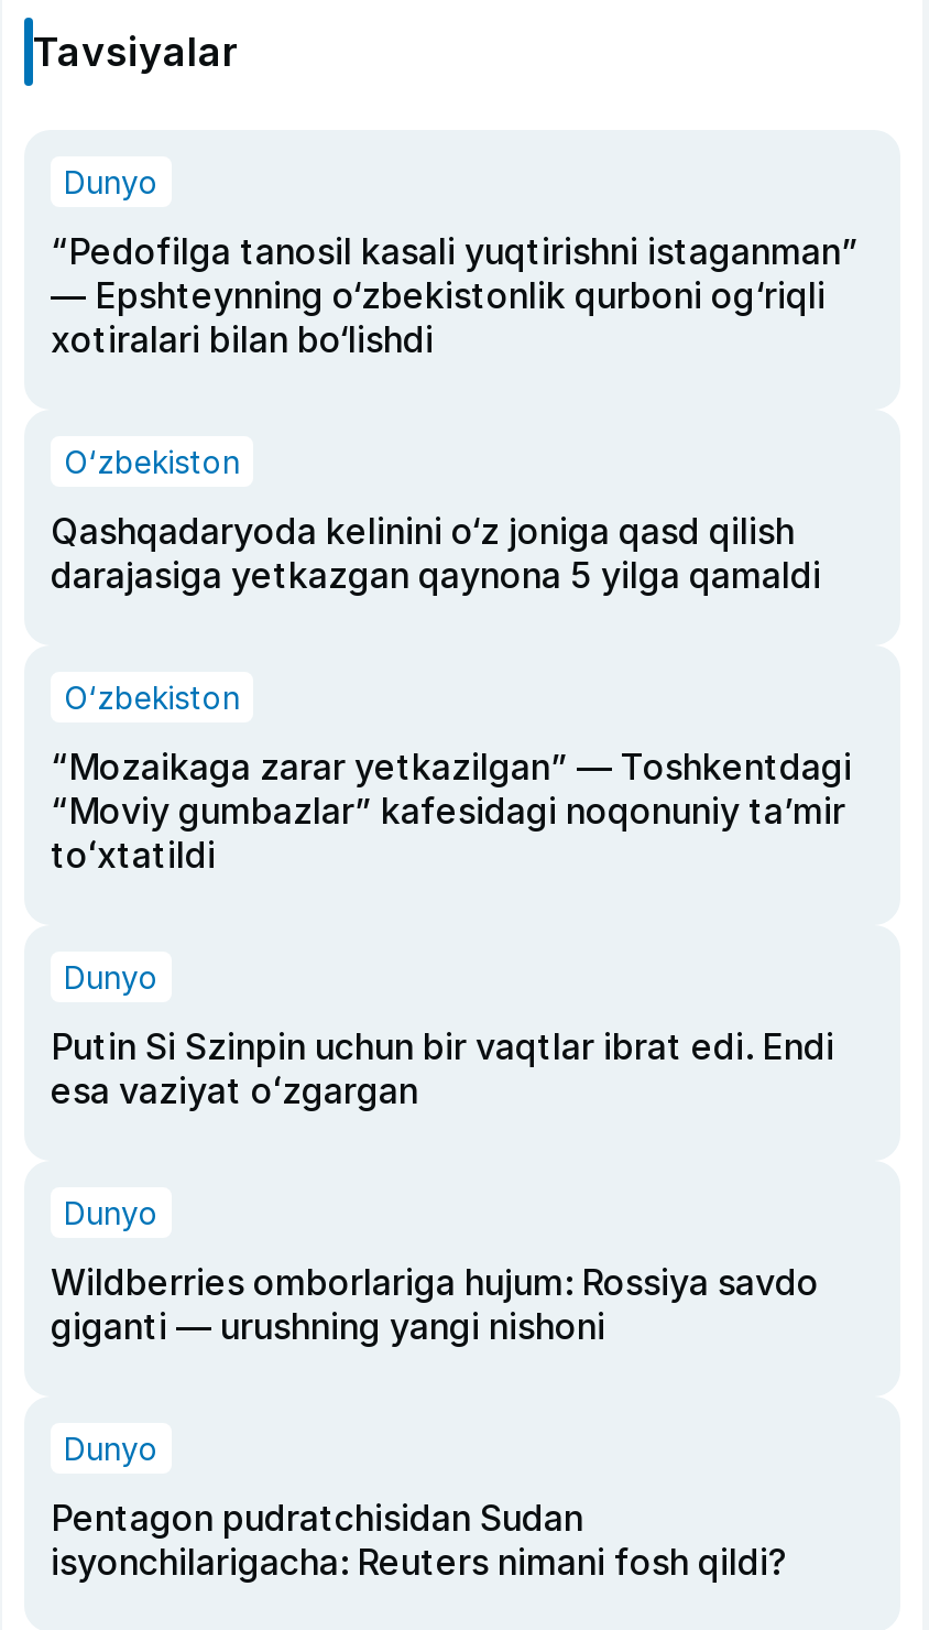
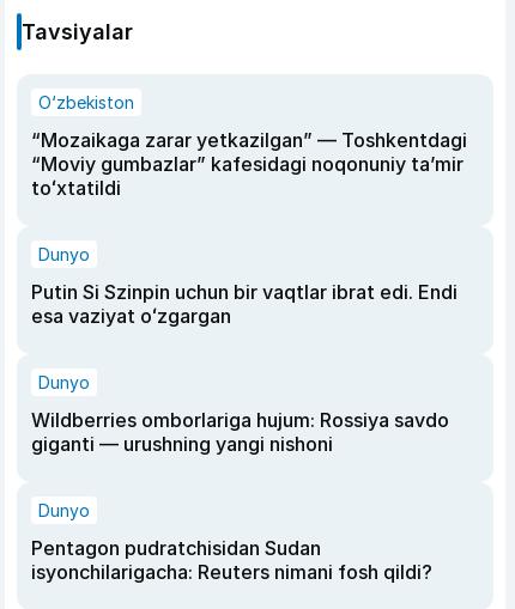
- Dunyo
- “Pedofilga tanosil kasali yuqtirishni istaganman”
- — Epshteynning o‘zbekistonlik qurboni og‘riqli
- xotiralari bilan bo‘lishdi
- O‘zbekiston
- Qashqadaryoda kelinini o‘z joniga qasd qilish
- darajasiga yetkazgan qaynona 5 yilga qamaldi
